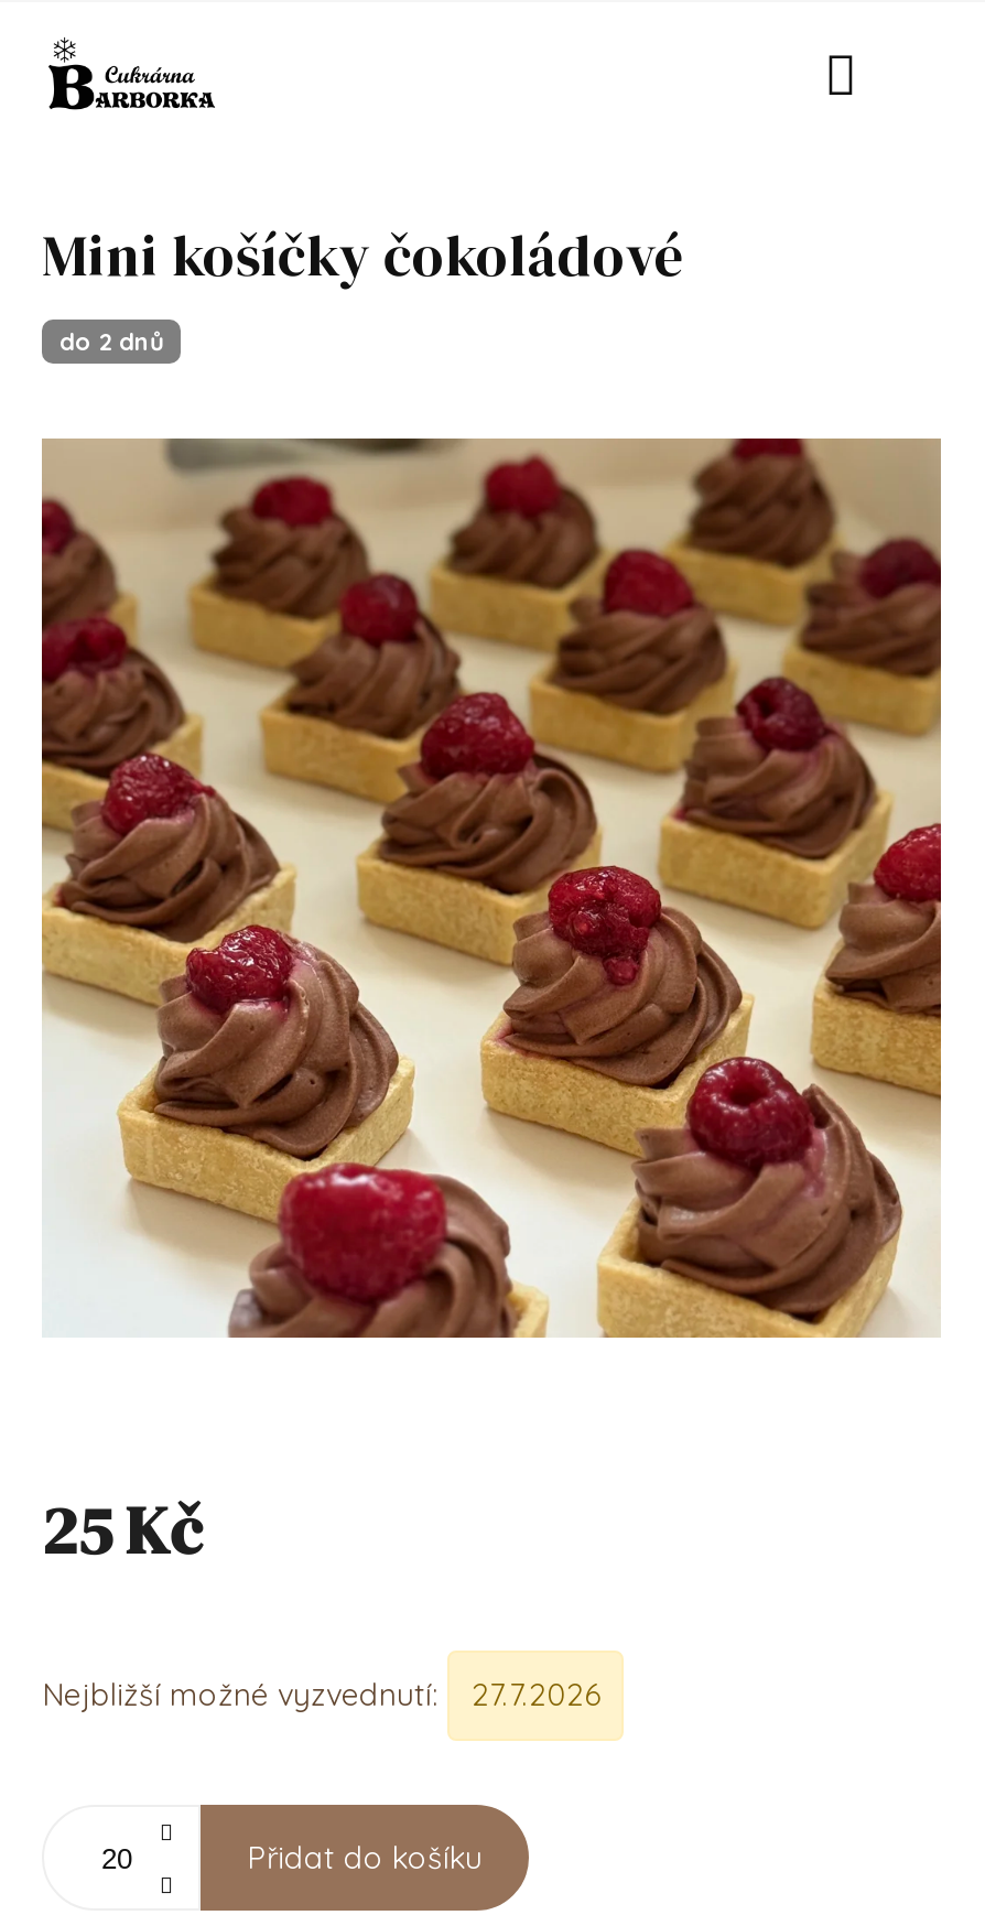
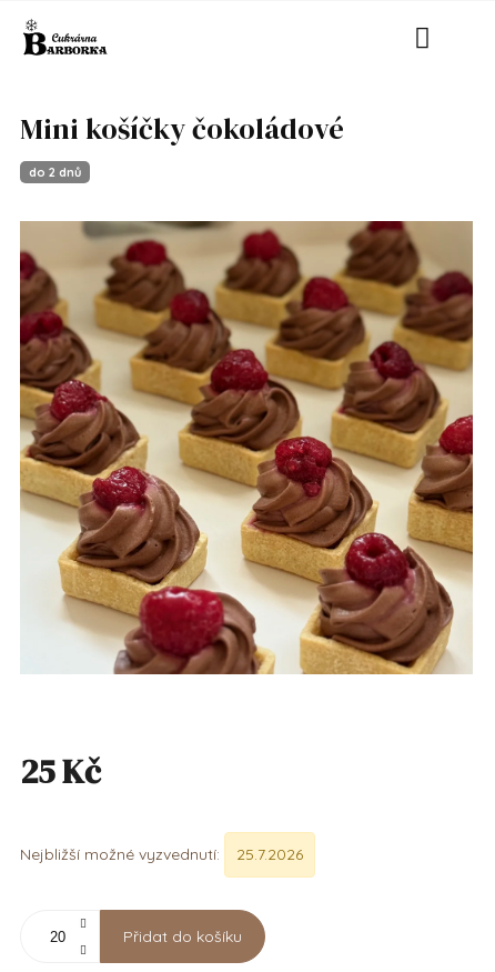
- Nejbližší možné vyzvednutí: 27.7.2026
+ Nejbližší možné vyzvednutí: 25.7.2026
